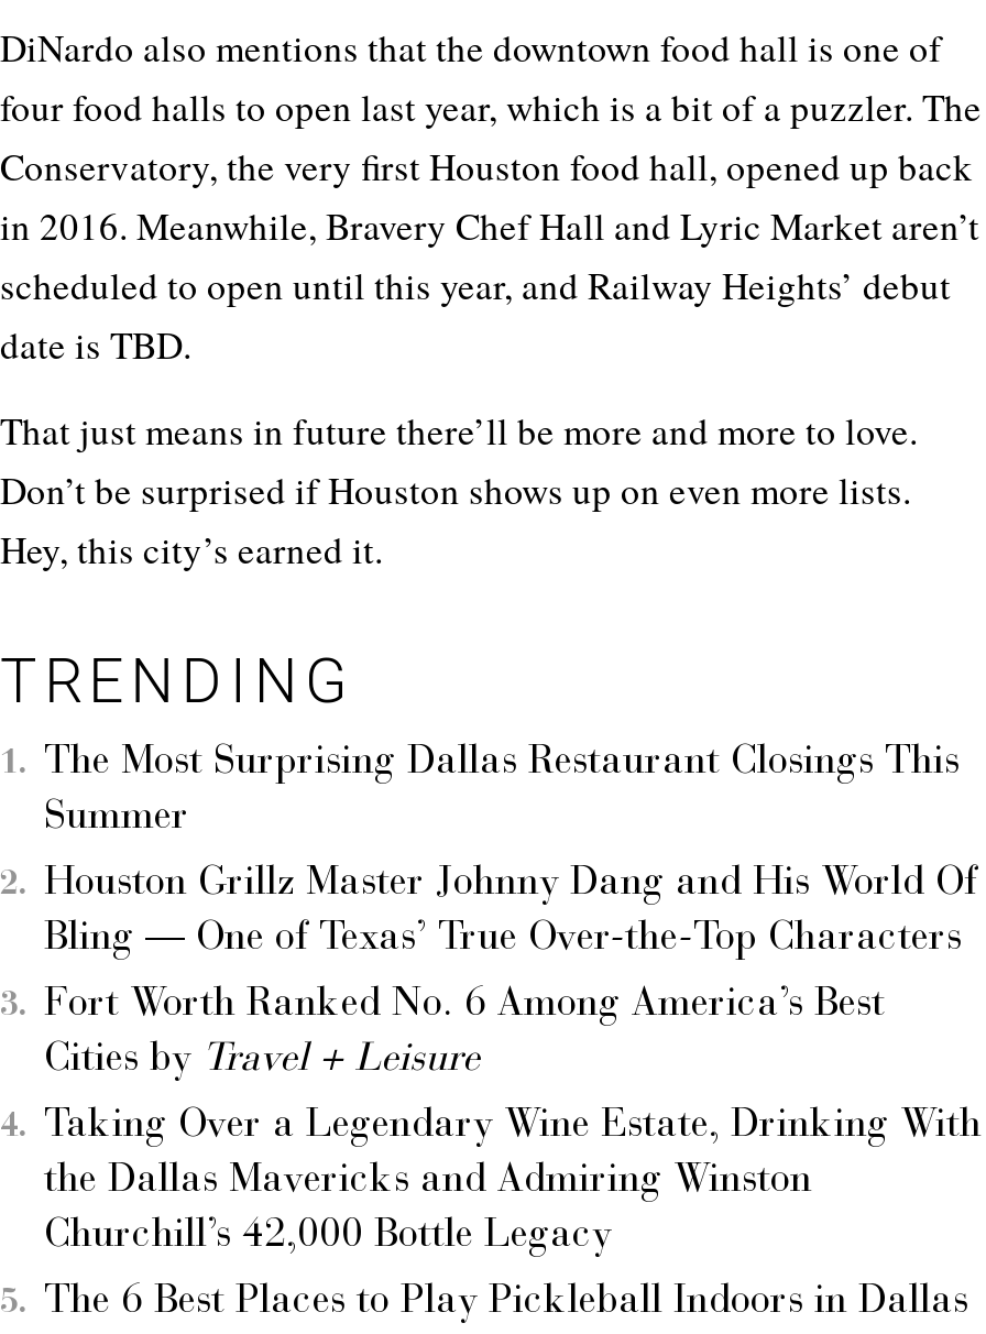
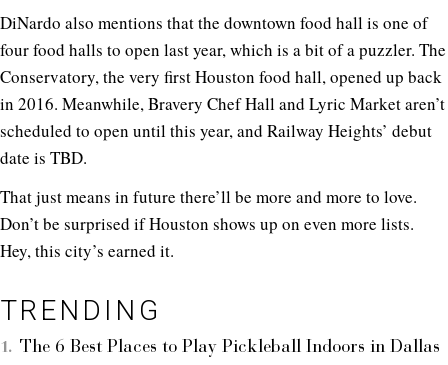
- The Most Surprising Dallas Restaurant Closings This
- Summer
- Houston Grillz Master Johnny Dang and His World Of
- Bling — One of Texas’ True Over-the-Top Characters
- Fort Worth Ranked No. 6 Among America’s Best
- Cities by Travel + Leisure
- Taking Over a Legendary Wine Estate, Drinking With
- the Dallas Mavericks and Admiring Winston
- Churchill’s 42,000 Bottle Legacy
